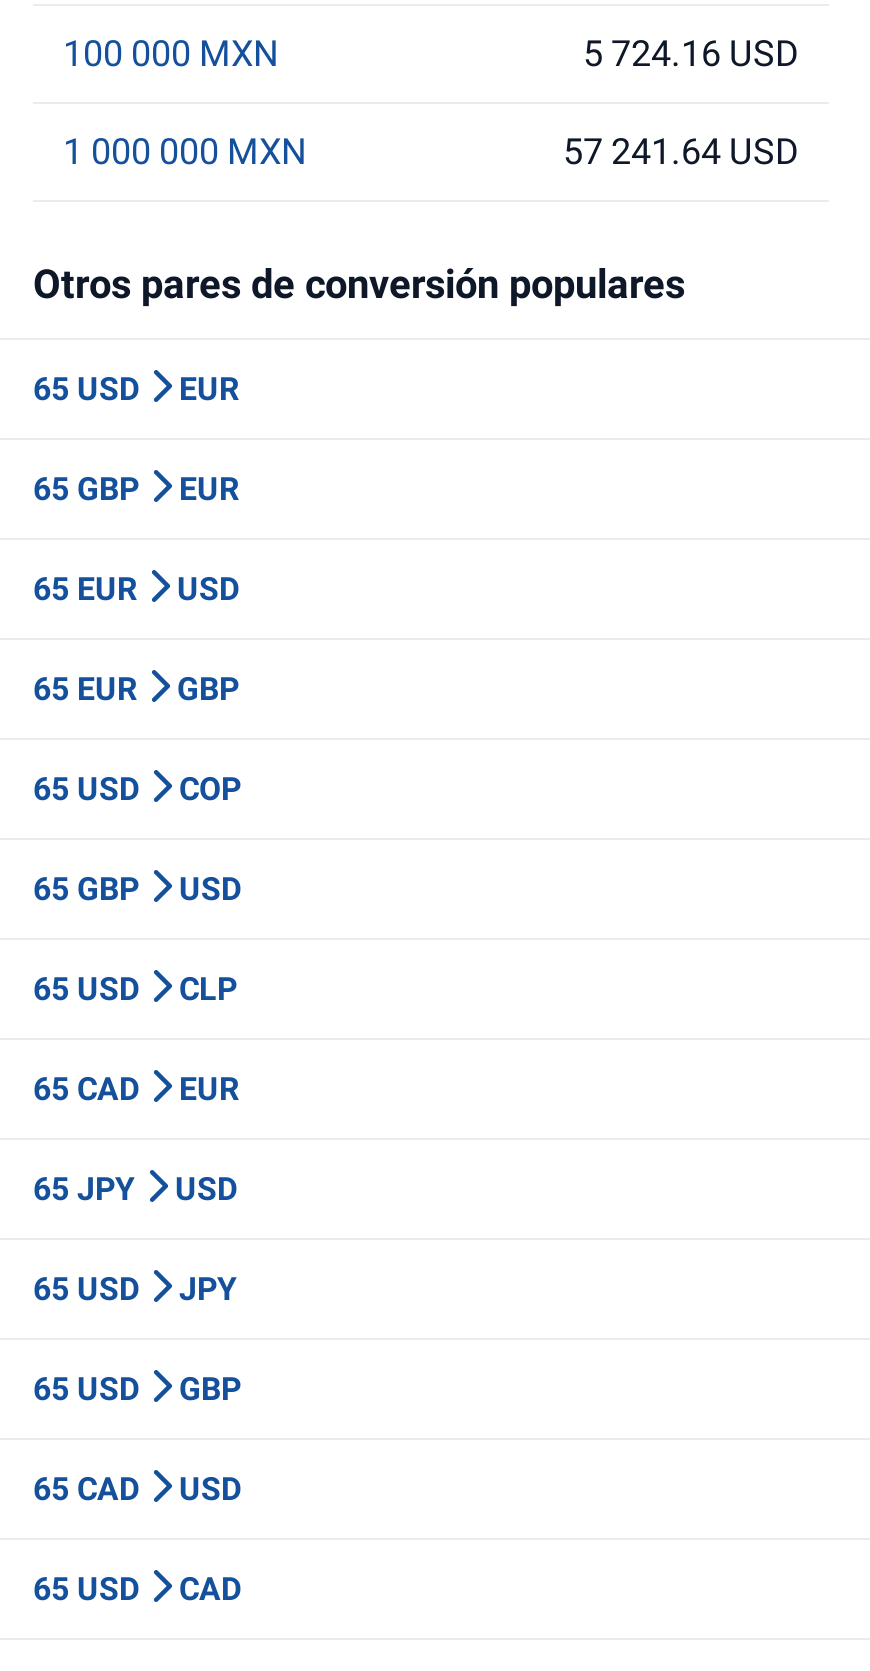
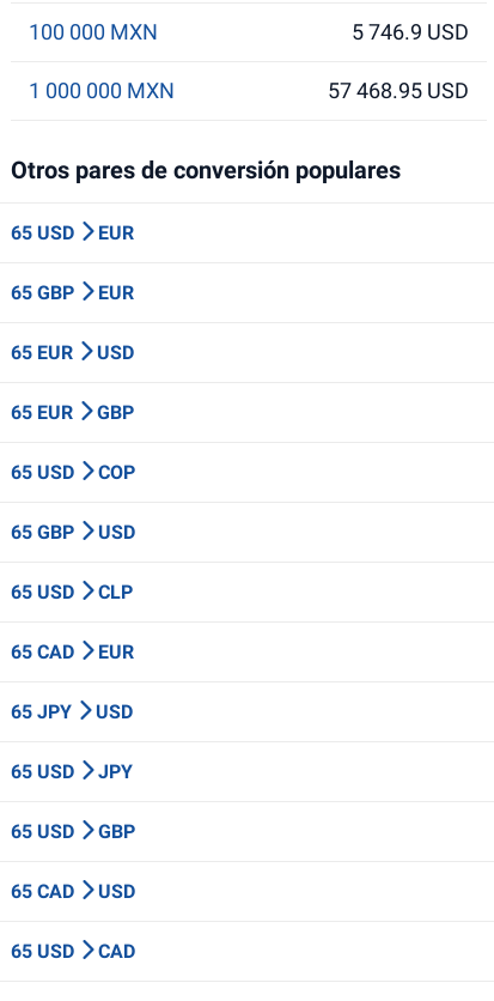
- 5 724.16 USD
+ 5 746.9 USD

- 57 241.64 USD
+ 57 468.95 USD
